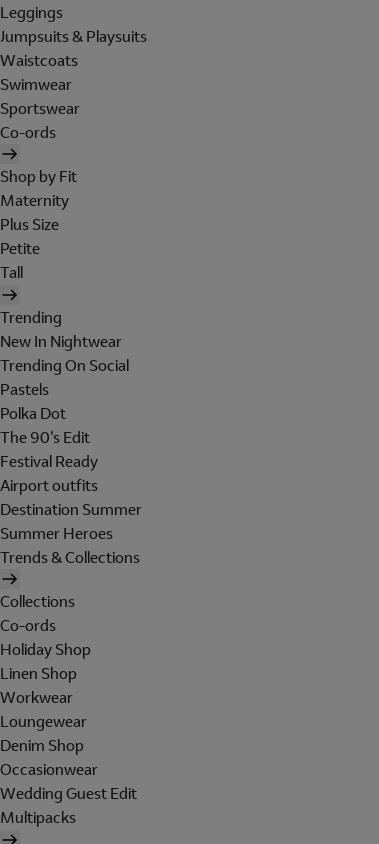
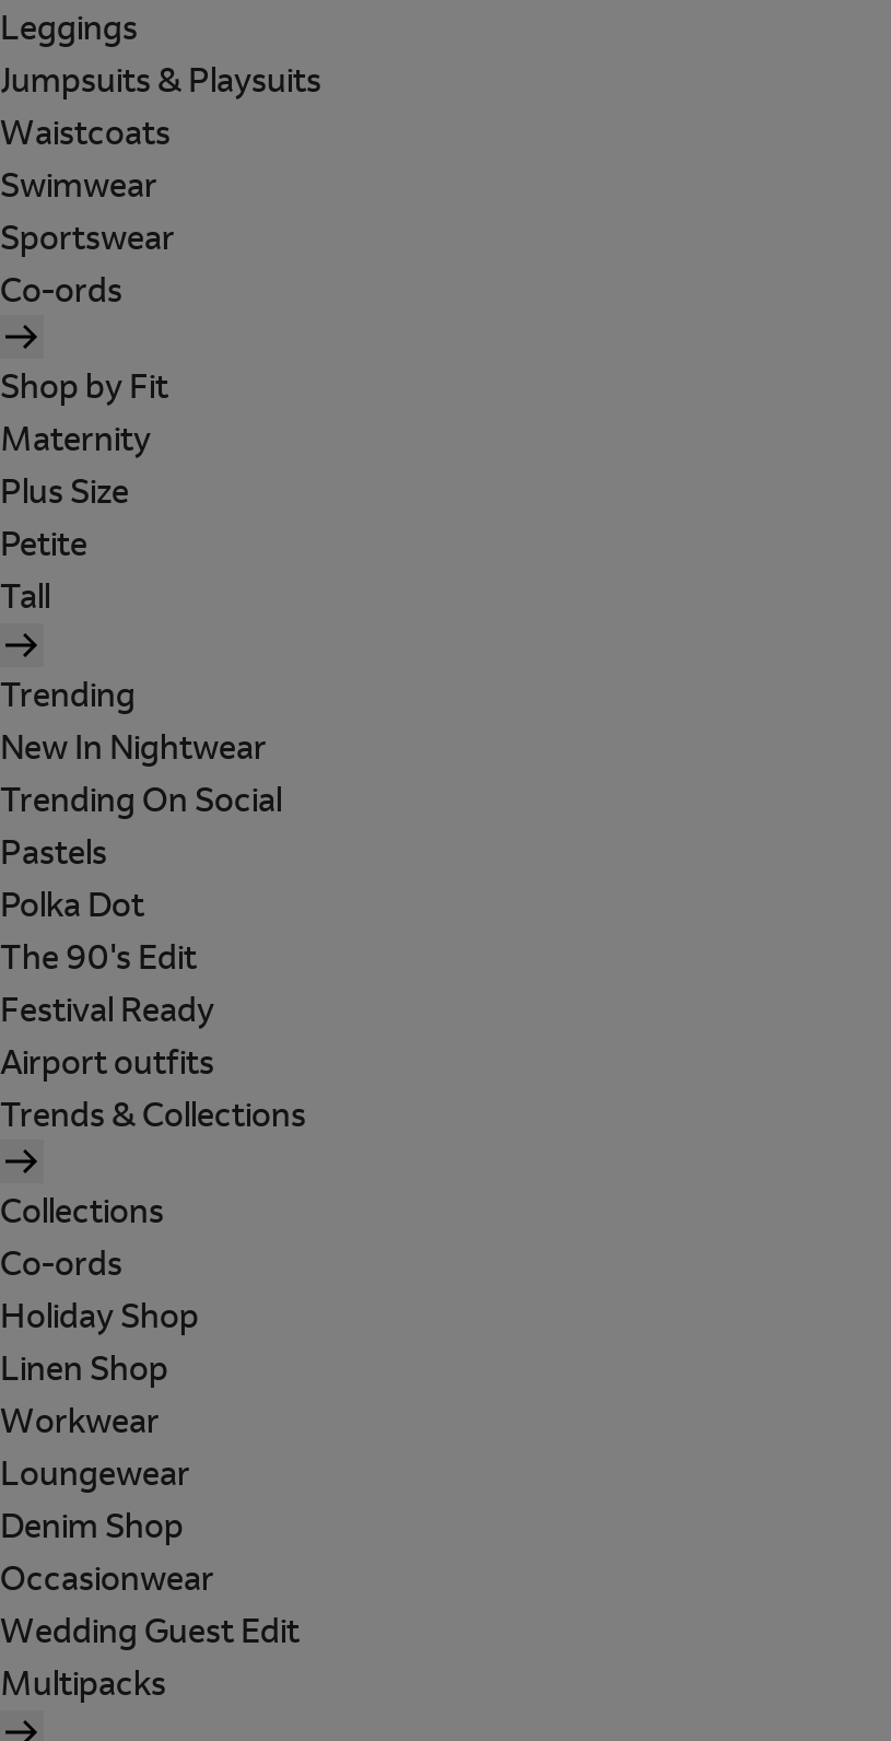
- Destination Summer
- Summer Heroes
